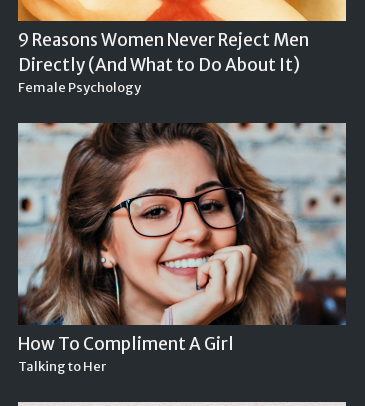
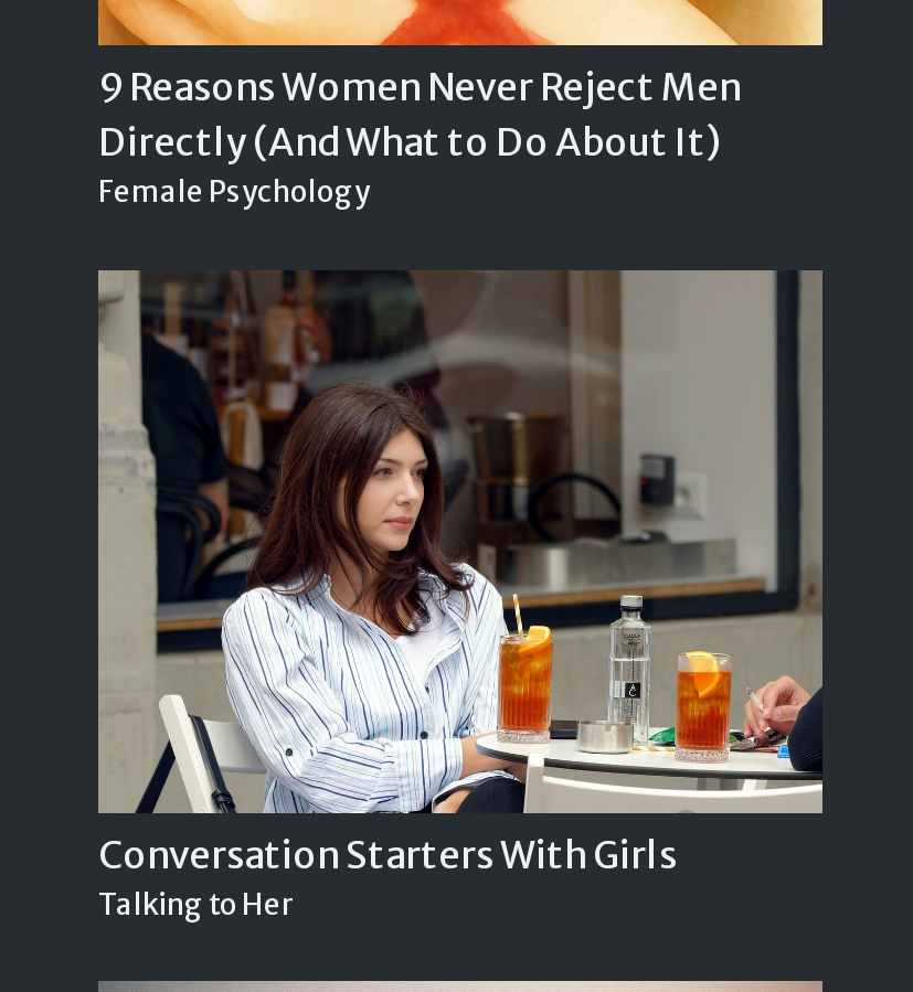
- [image]
- How To Compliment A Girl
+ [image]
+ Conversation Starters With Girls
